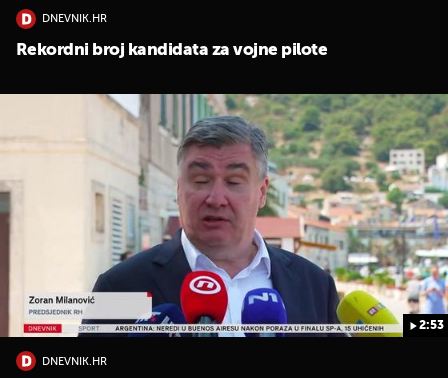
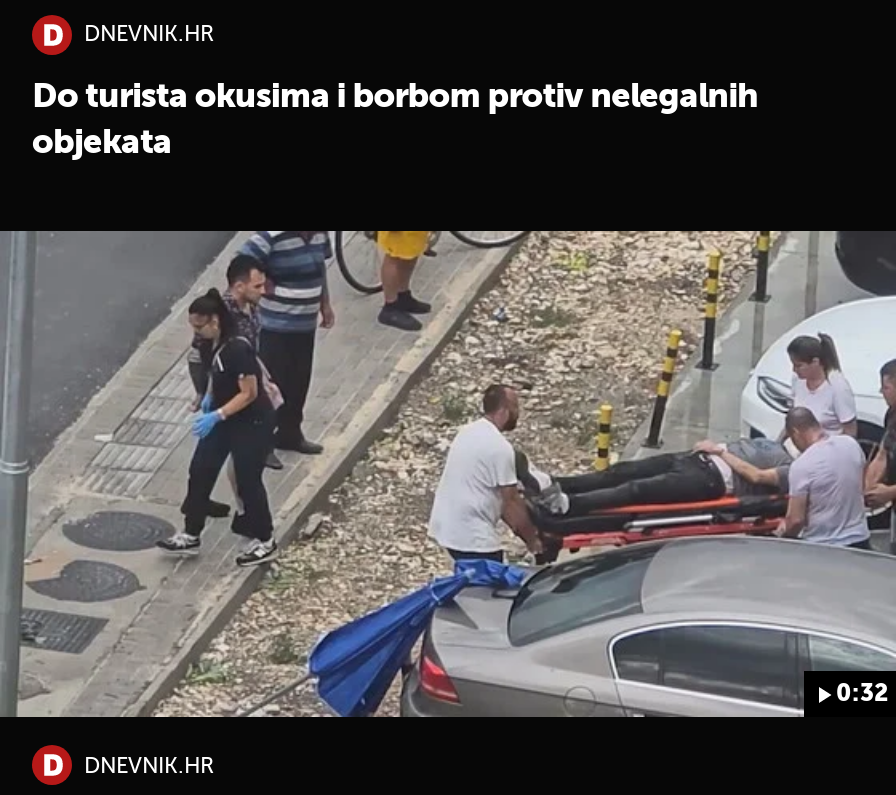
- Rekordni broj kandidata za vojne pilote
+ Do turista okusima i borbom protiv nelegalnih
+ objekata

- [image]
- 2:53
+ [image]
+ 0:32
